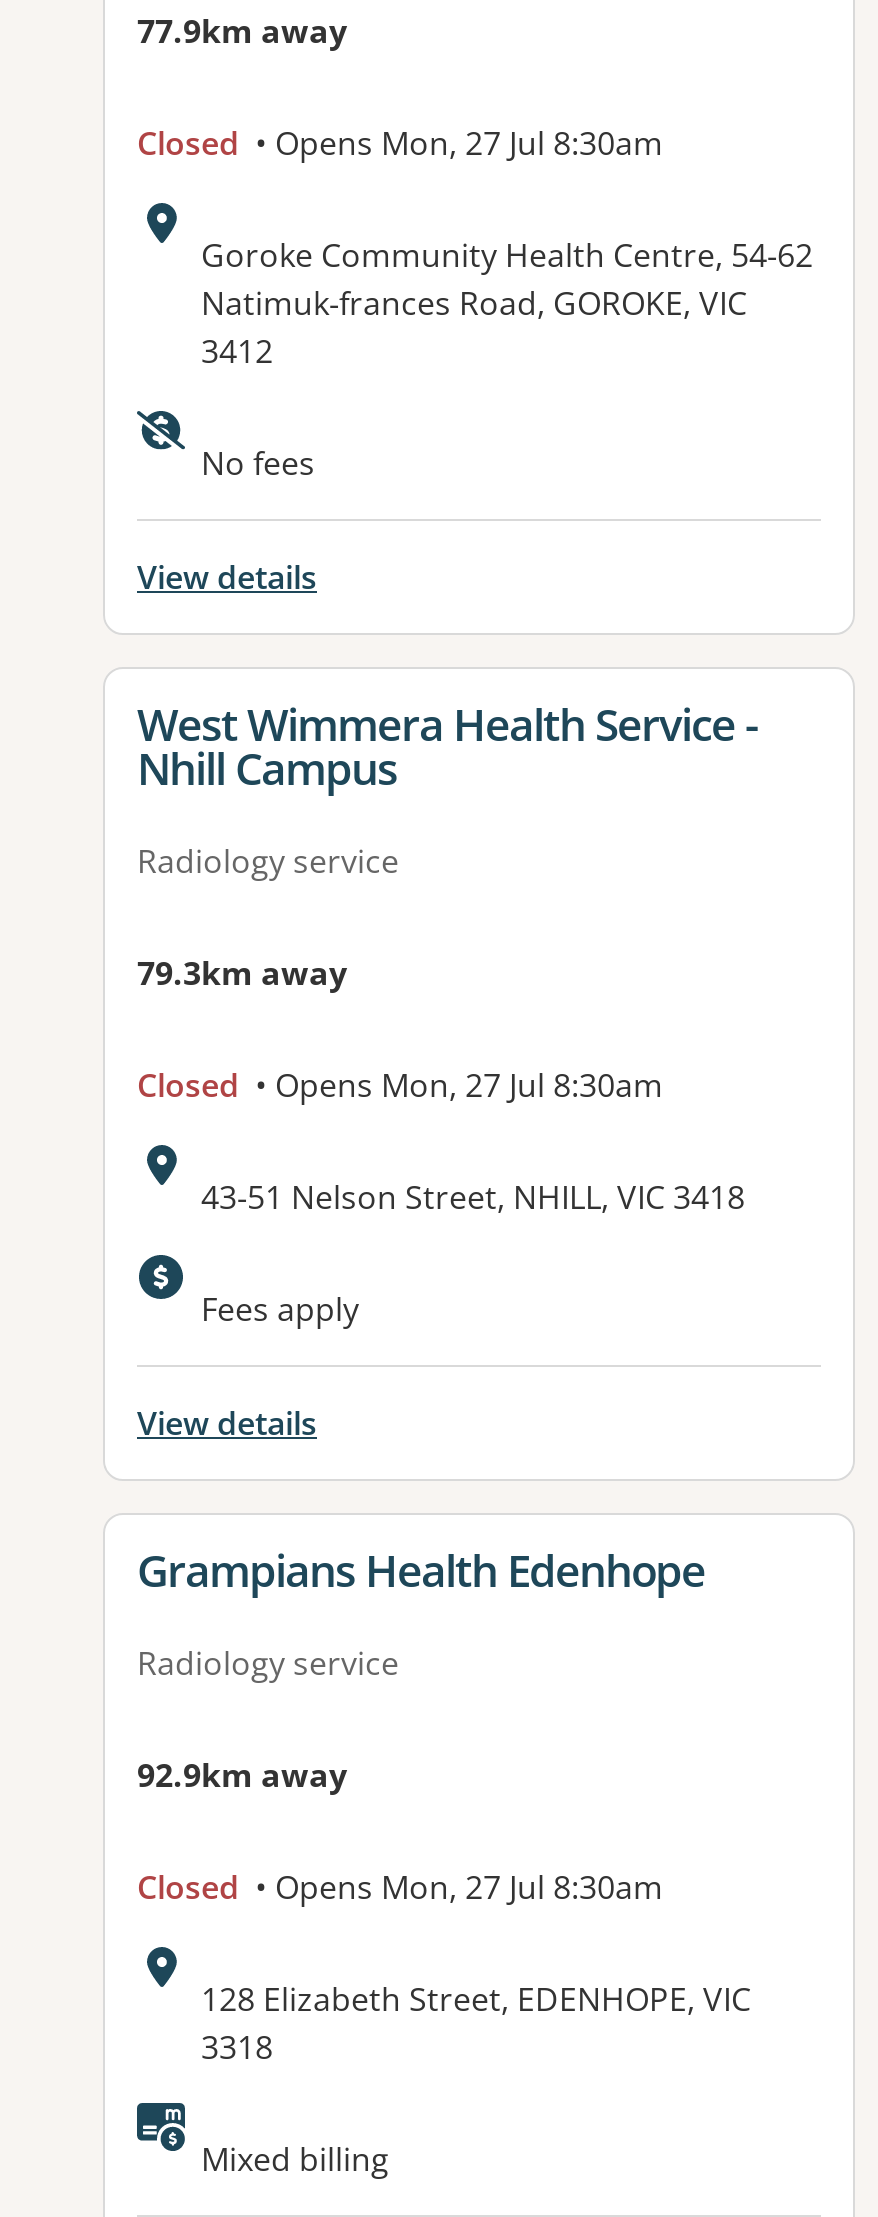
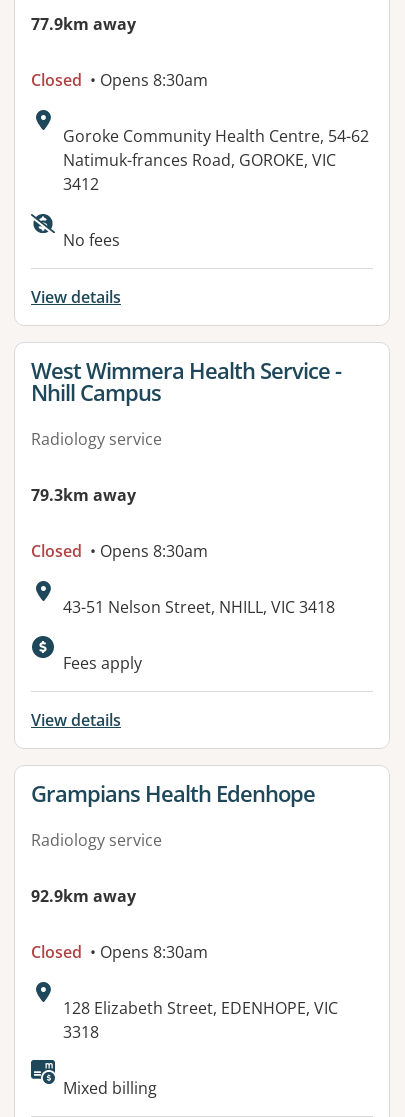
- Closed • Opens Mon, 27 Jul 8:30am
+ Closed • Opens 8:30am

- Closed • Opens Mon, 27 Jul 8:30am
+ Closed • Opens 8:30am

- Closed • Opens Mon, 27 Jul 8:30am
+ Closed • Opens 8:30am
